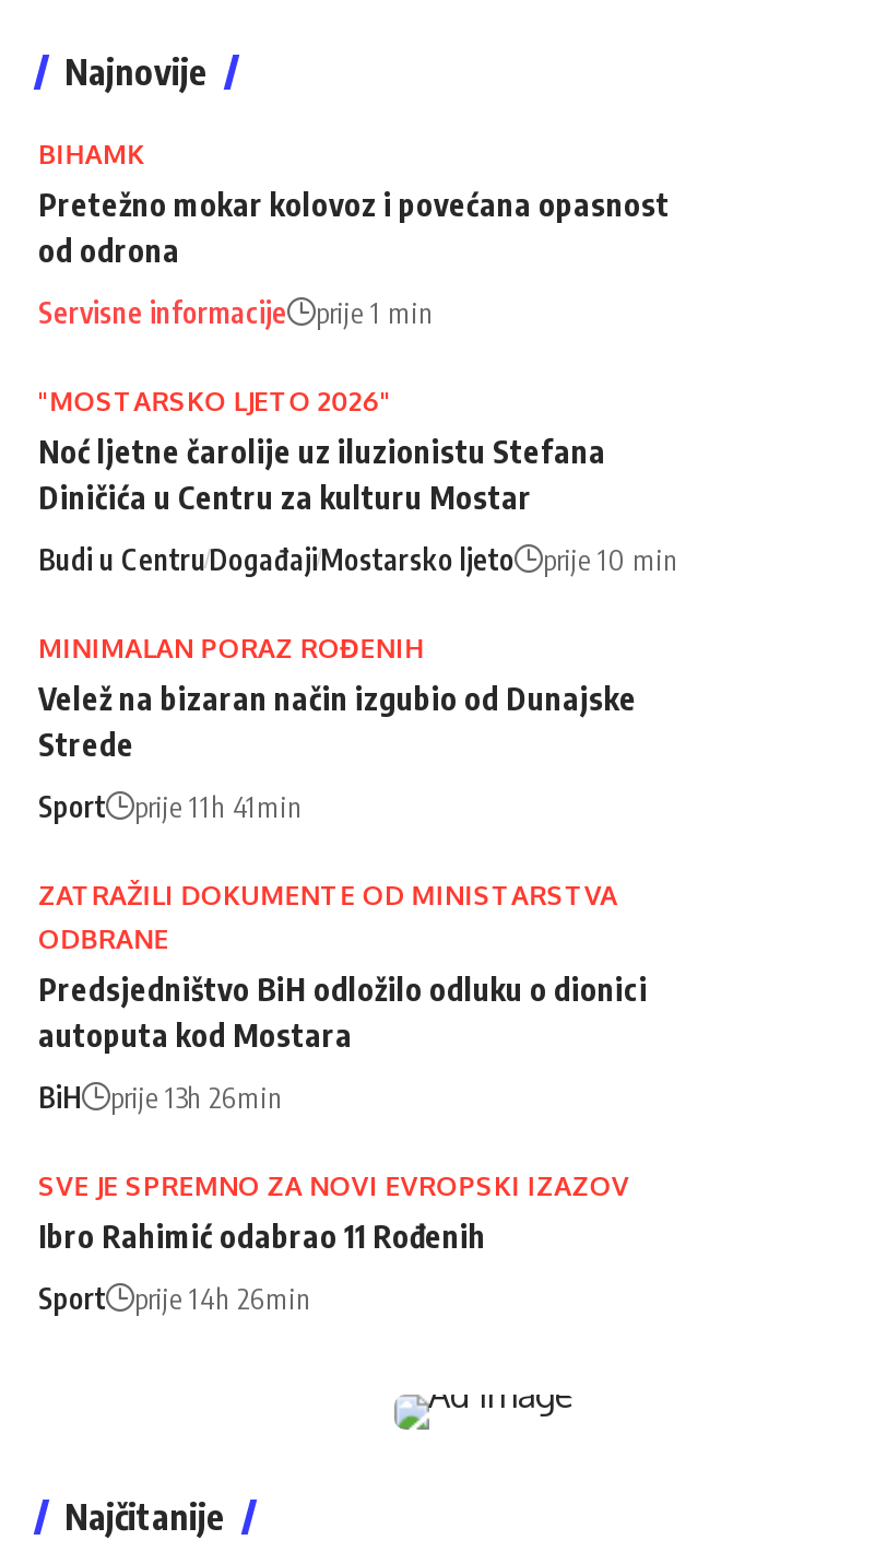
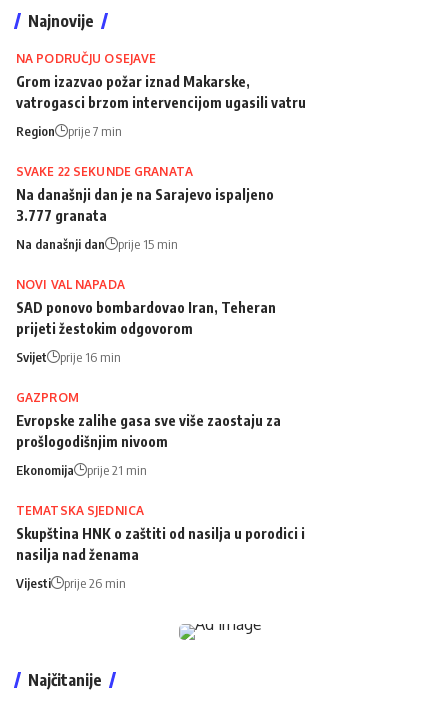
- BIHAMK
- Pretežno mokar kolovoz i povećana opasnost
- od odrona
+ NA PODRUČJU OSEJAVE
+ Grom izazvao požar iznad Makarske,
+ vatrogasci brzom intervencijom ugasili vatru

- Servisne informacije
- prije 1 min
+ Region
+ prije 7 min

- "MOSTARSKO LJETO 2026"
- Noć ljetne čarolije uz iluzionistu Stefana
- Diničića u Centru za kulturu Mostar
+ SVAKE 22 SEKUNDE GRANATA
+ Na današnji dan je na Sarajevo ispaljeno
+ 3.777 granata

- Budi u Centru DogađajiMostarsko ljeto
- prije 10 min
+ Na današnji dan
+ prije 15 min

- MINIMALAN PORAZ ROĐENIH
- Velež na bizaran način izgubio od Dunajske
- Strede
+ NOVI VAL NAPADA
+ SAD ponovo bombardovao Iran, Teheran
+ prijeti žestokim odgovorom

- Sport
- prije 11h 41min
+ Svijet
+ prije 16 min

- ZATRAŽILI DOKUMENTE OD MINISTARSTVA
- ODBRANE
- Predsjedništvo BiH odložilo odluku o dionici
- autoputa kod Mostara
+ GAZPROM
+ Evropske zalihe gasa sve više zaostaju za
+ prošlogodišnjim nivoom

- BiH
- prije 13h 26min
+ Ekonomija
+ prije 21 min

- SVE JE SPREMNO ZA NOVI EVROPSKI IZAZOV
- Ibro Rahimić odabrao 11 Rođenih
+ TEMATSKA SJEDNICA
+ Skupština HNK o zaštiti od nasilja u porodici i
+ nasilja nad ženama

- Sport
- prije 14h 26min
+ Vijesti
+ prije 26 min
